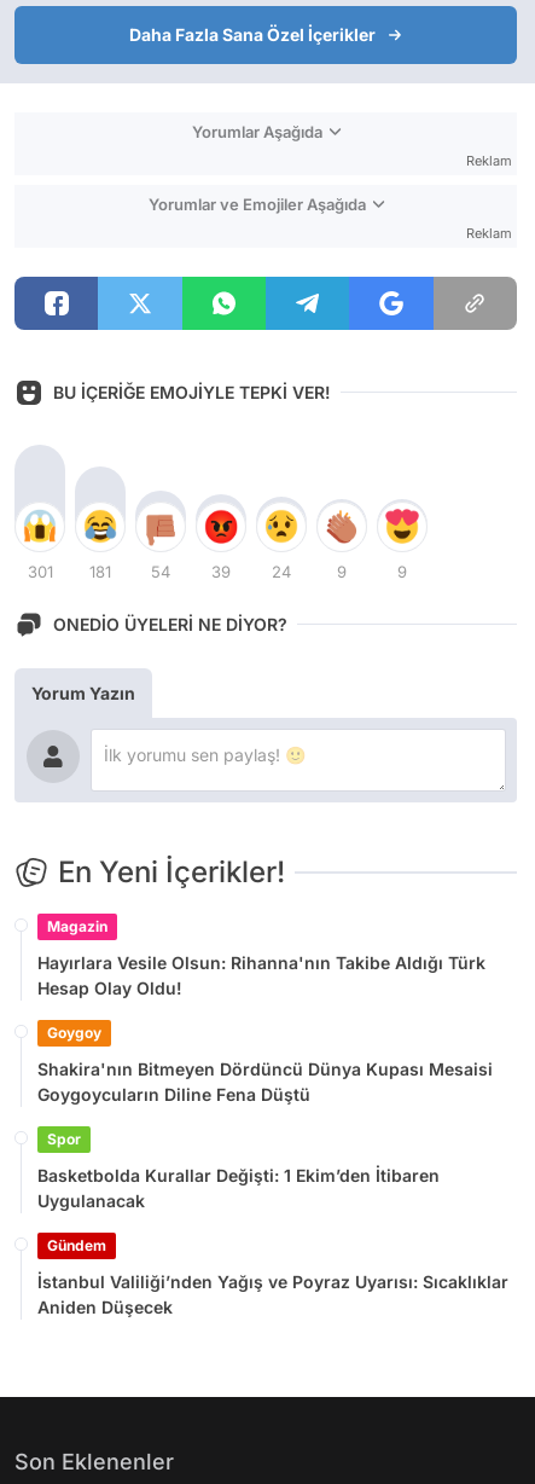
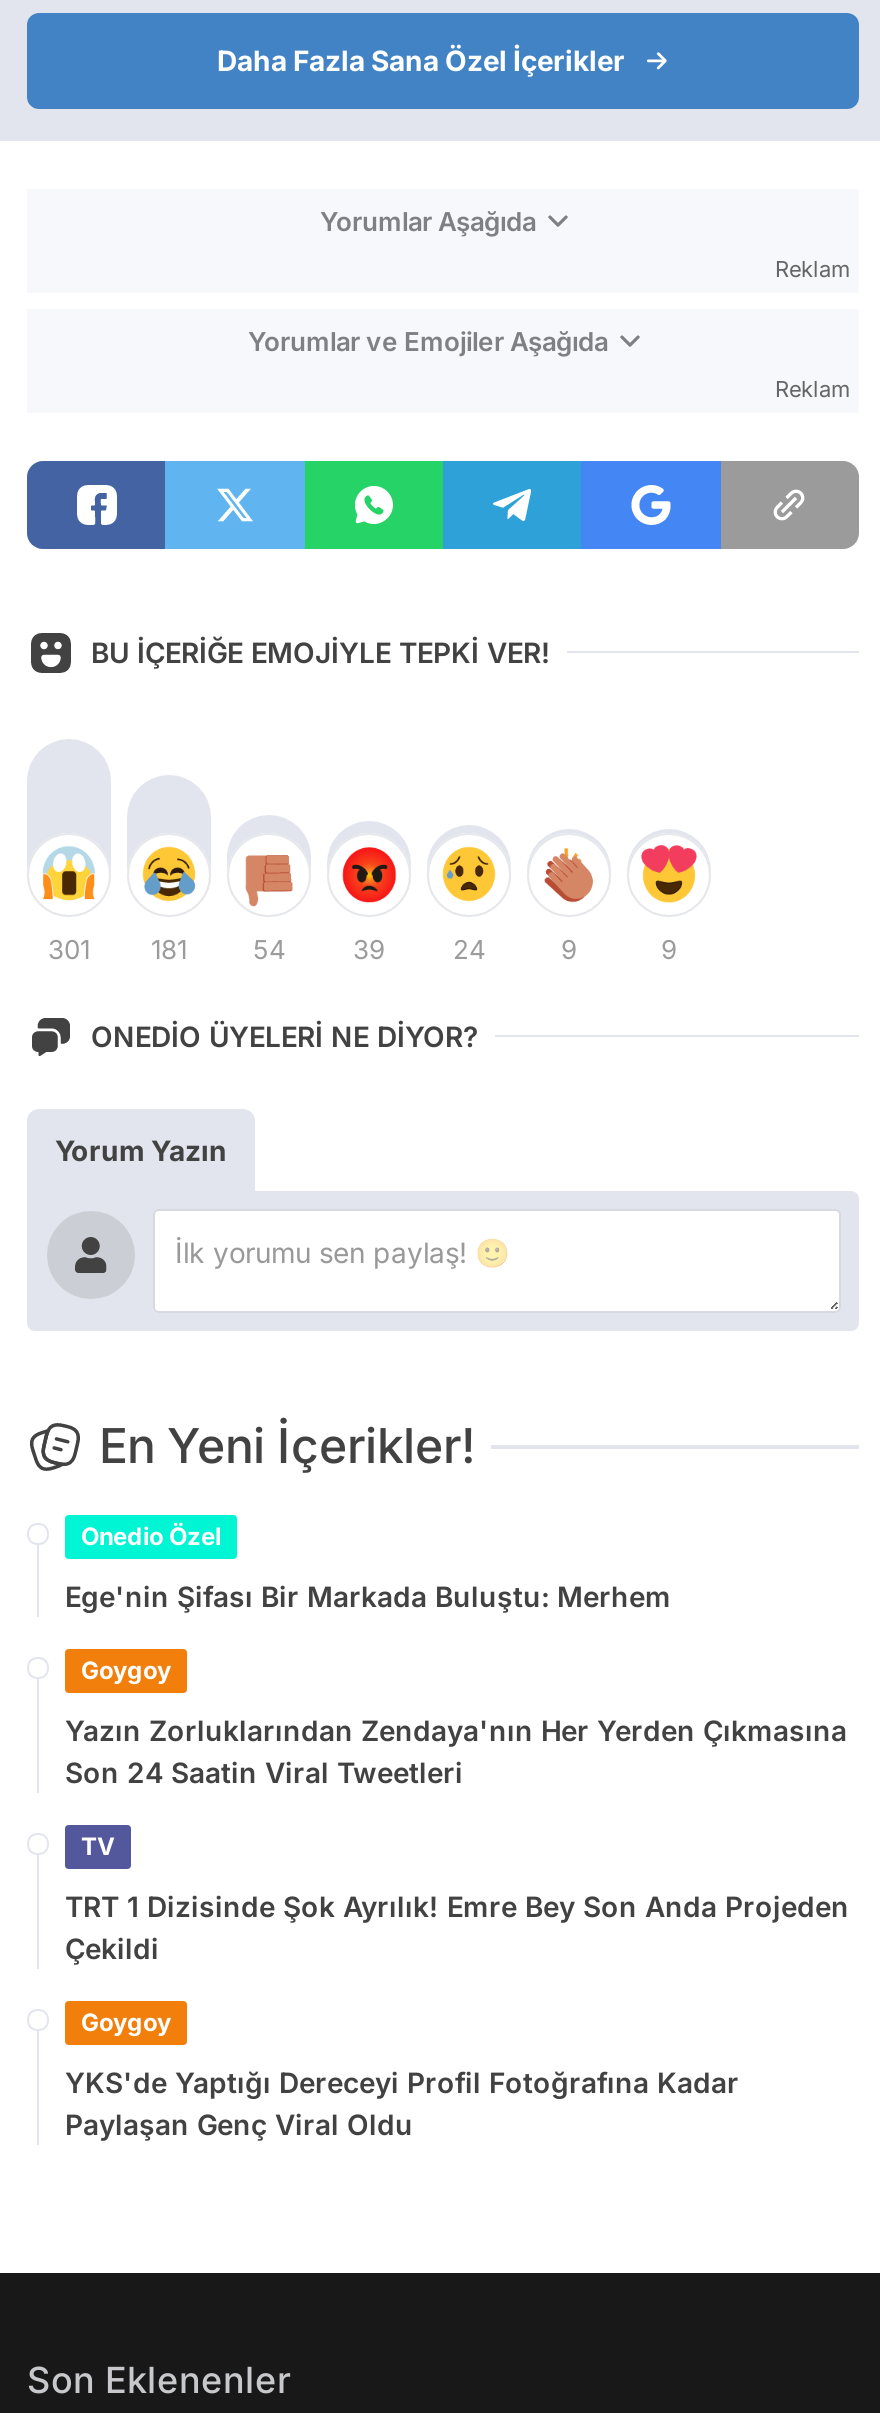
- Magazin
+ Onedio Özel

- Hayırlara Vesile Olsun: Rihanna'nın Takibe Aldığı Türk
- Hesap Olay Oldu!
+ Ege'nin Şifası Bir Markada Buluştu: Merhem

- Shakira'nın Bitmeyen Dördüncü Dünya Kupası Mesaisi
- Goygoycuların Diline Fena Düştü
+ Yazın Zorluklarından Zendaya'nın Her Yerden Çıkmasına
+ Son 24 Saatin Viral Tweetleri

- Spor
+ TV

- Basketbolda Kurallar Değişti: 1 Ekim’den İtibaren
- Uygulanacak
+ TRT 1 Dizisinde Şok Ayrılık! Emre Bey Son Anda Projeden
+ Çekildi

- Gündem
+ Goygoy

- İstanbul Valiliği’nden Yağış ve Poyraz Uyarısı: Sıcaklıklar
- Aniden Düşecek
+ YKS'de Yaptığı Dereceyi Profil Fotoğrafına Kadar
+ Paylaşan Genç Viral Oldu
